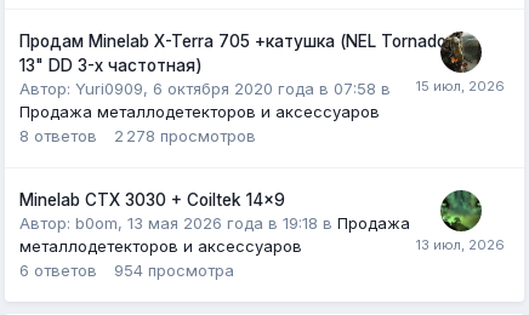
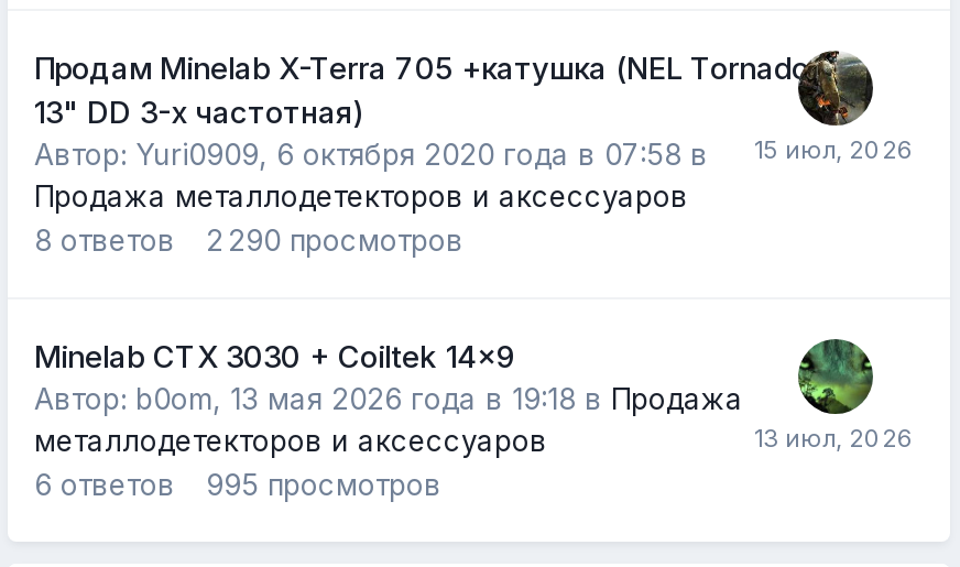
- 8 ответов 2 278 просмотров
+ 8 ответов 2 290 просмотров

- 6 ответов 954 просмотра
+ 6 ответов 995 просмотров
